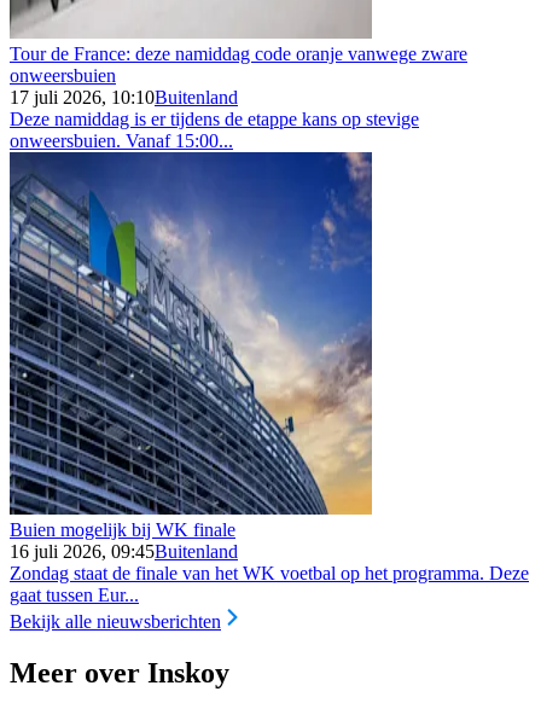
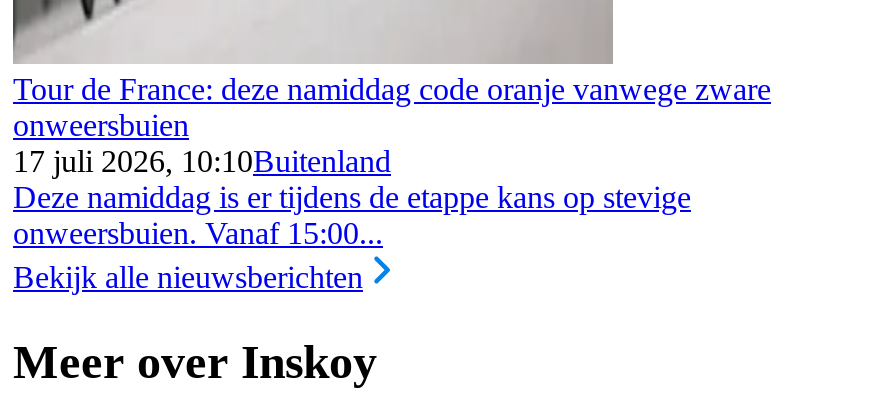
- [image]
- Buien mogelijk bij WK finale
- 16 juli 2026, 09:45Buitenland
- Zondag staat de finale van het WK voetbal op het programma. Deze
- gaat tussen Eur...
